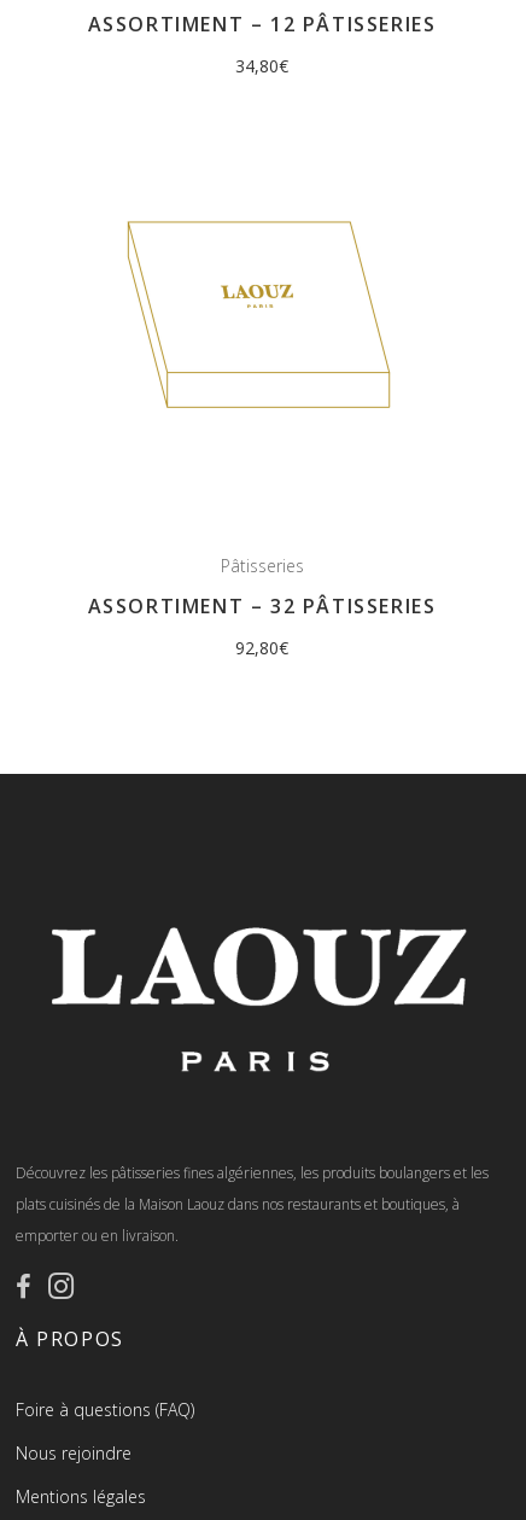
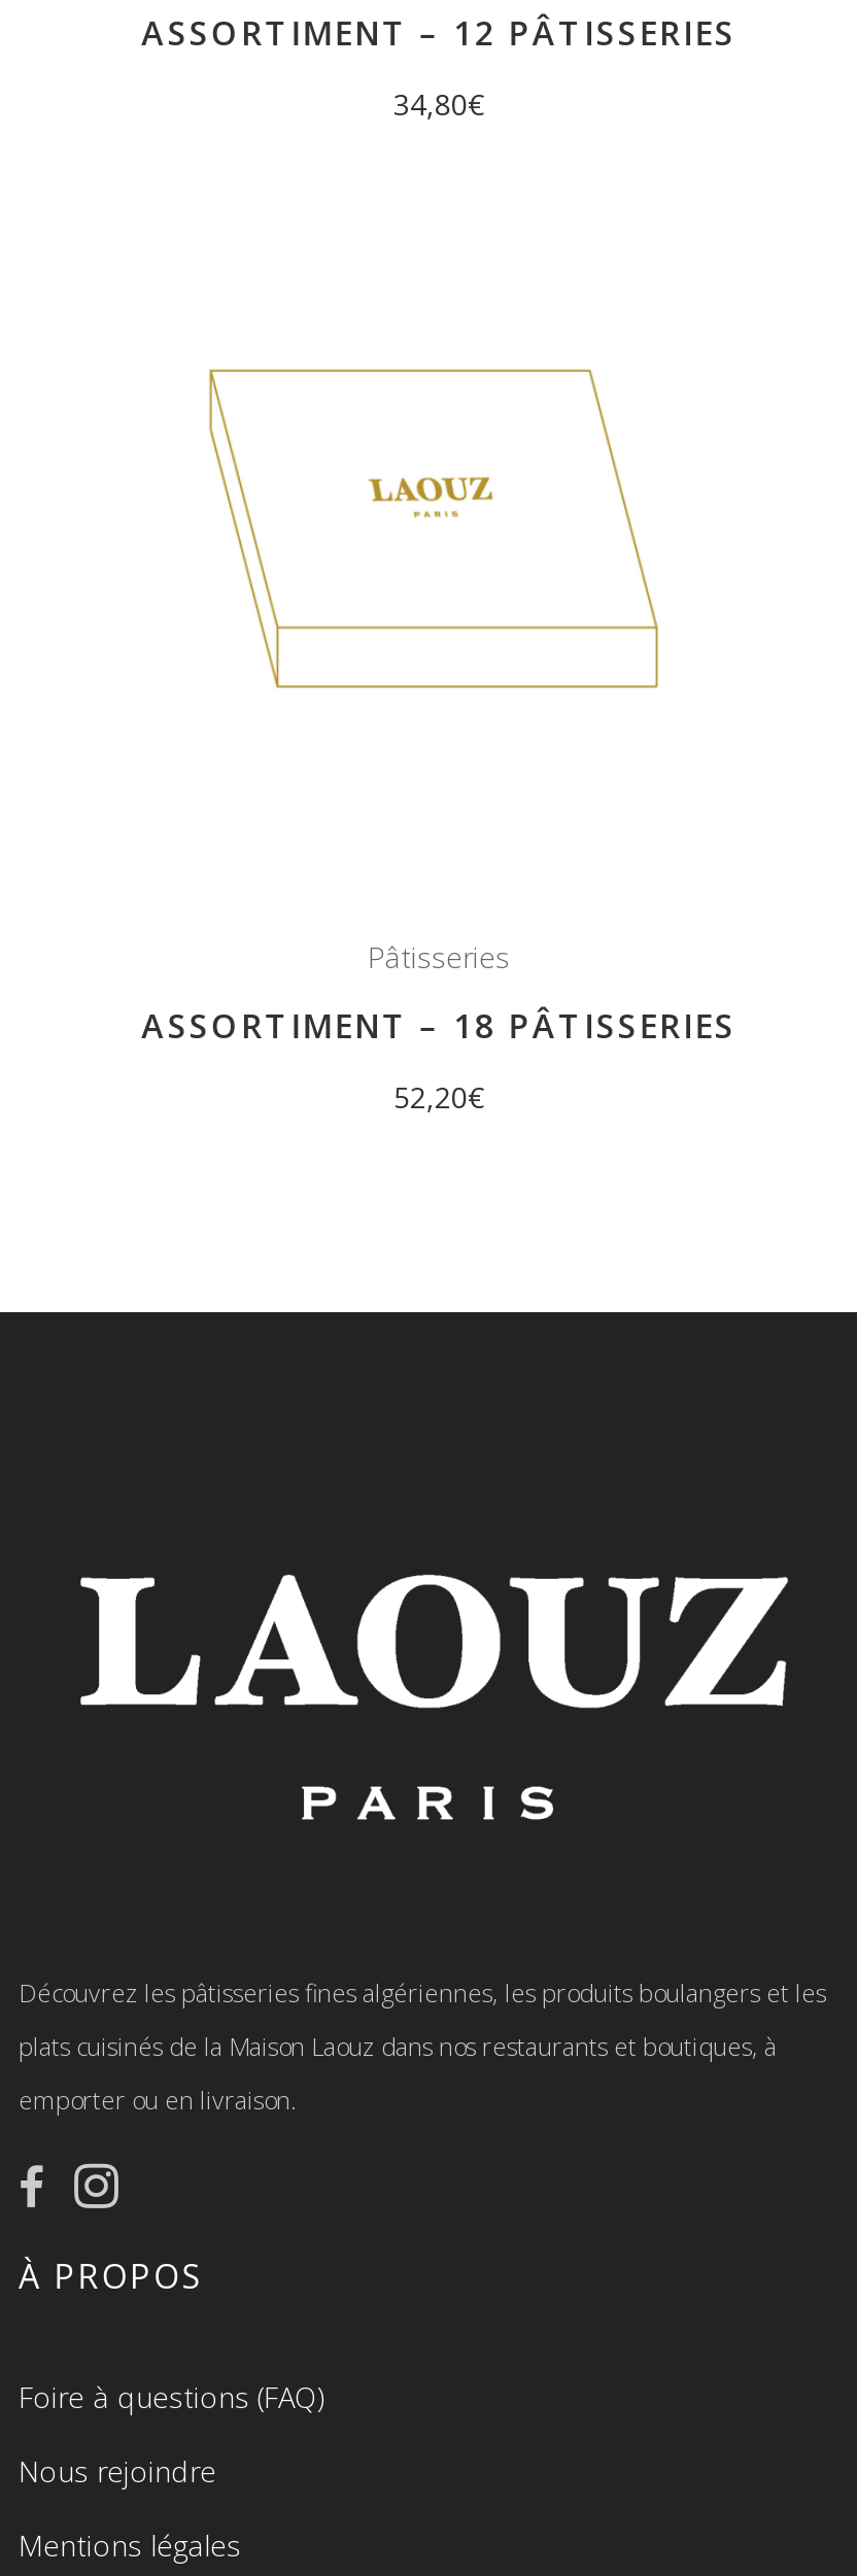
- ASSORTIMENT – 32 PÂTISSERIES
+ ASSORTIMENT – 18 PÂTISSERIES

- 92,80€
+ 52,20€
